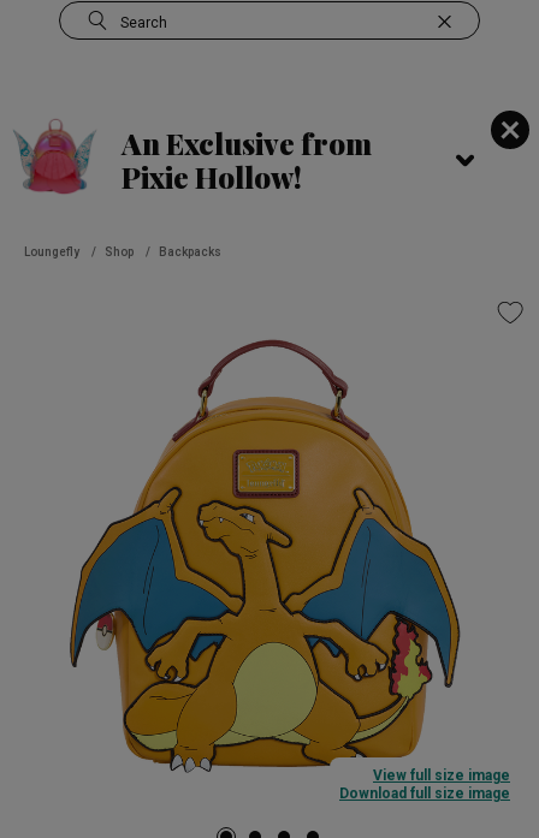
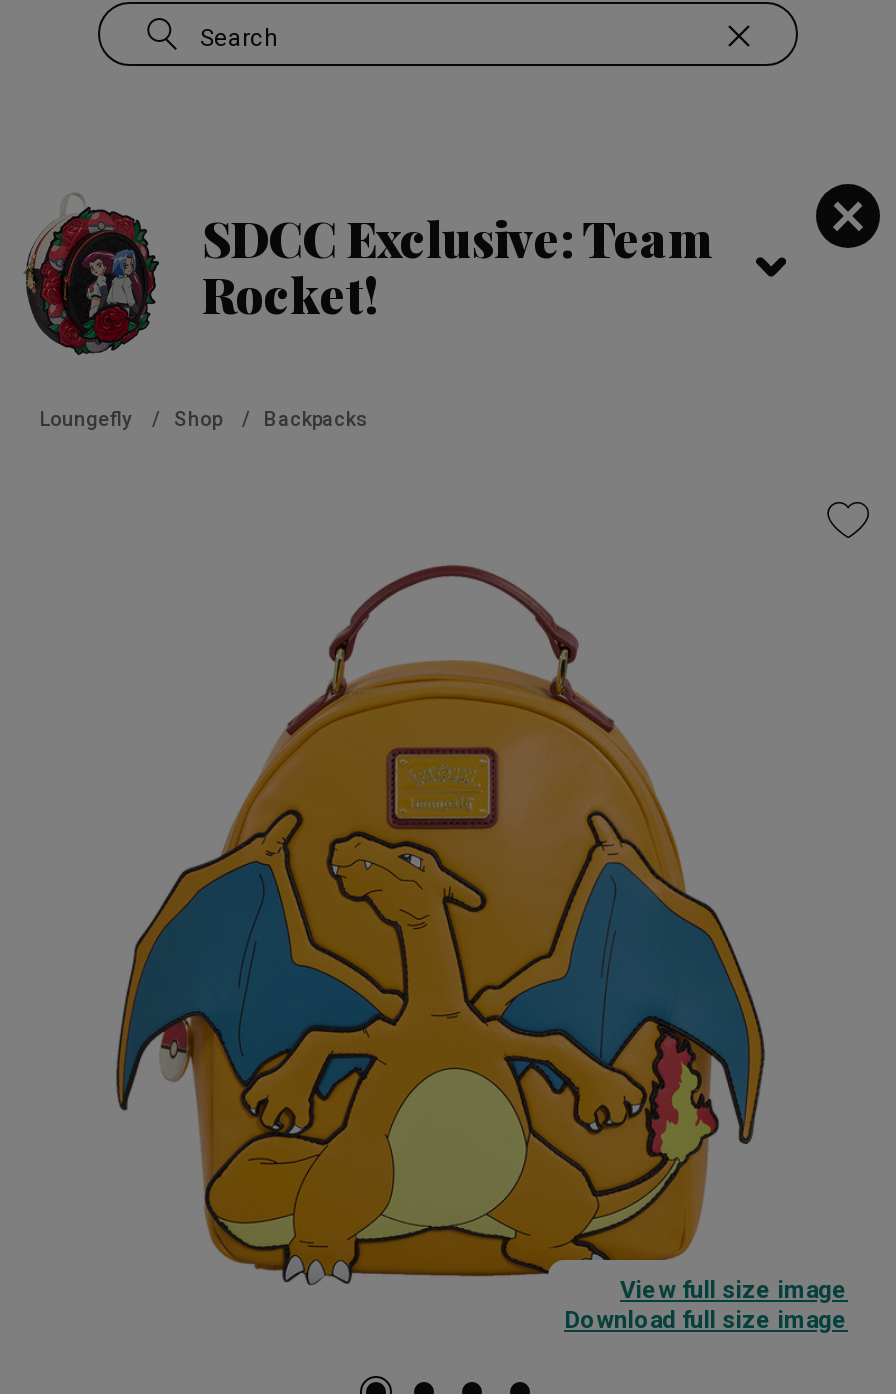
- [image]
- An Exclusive from
- Pixie Hollow!
+ [image]
+ SDCC Exclusive: Team
+ Rocket!
